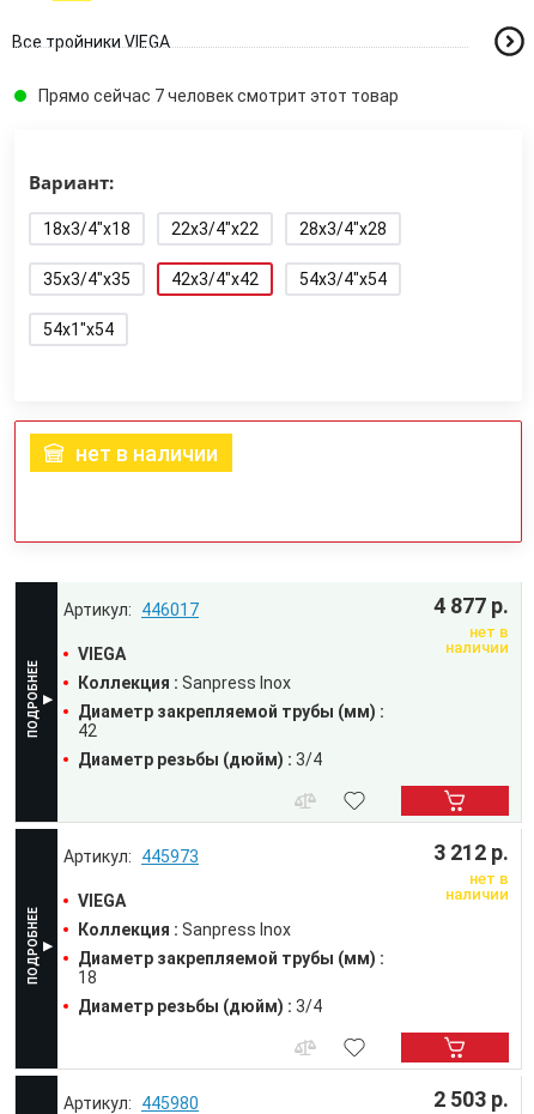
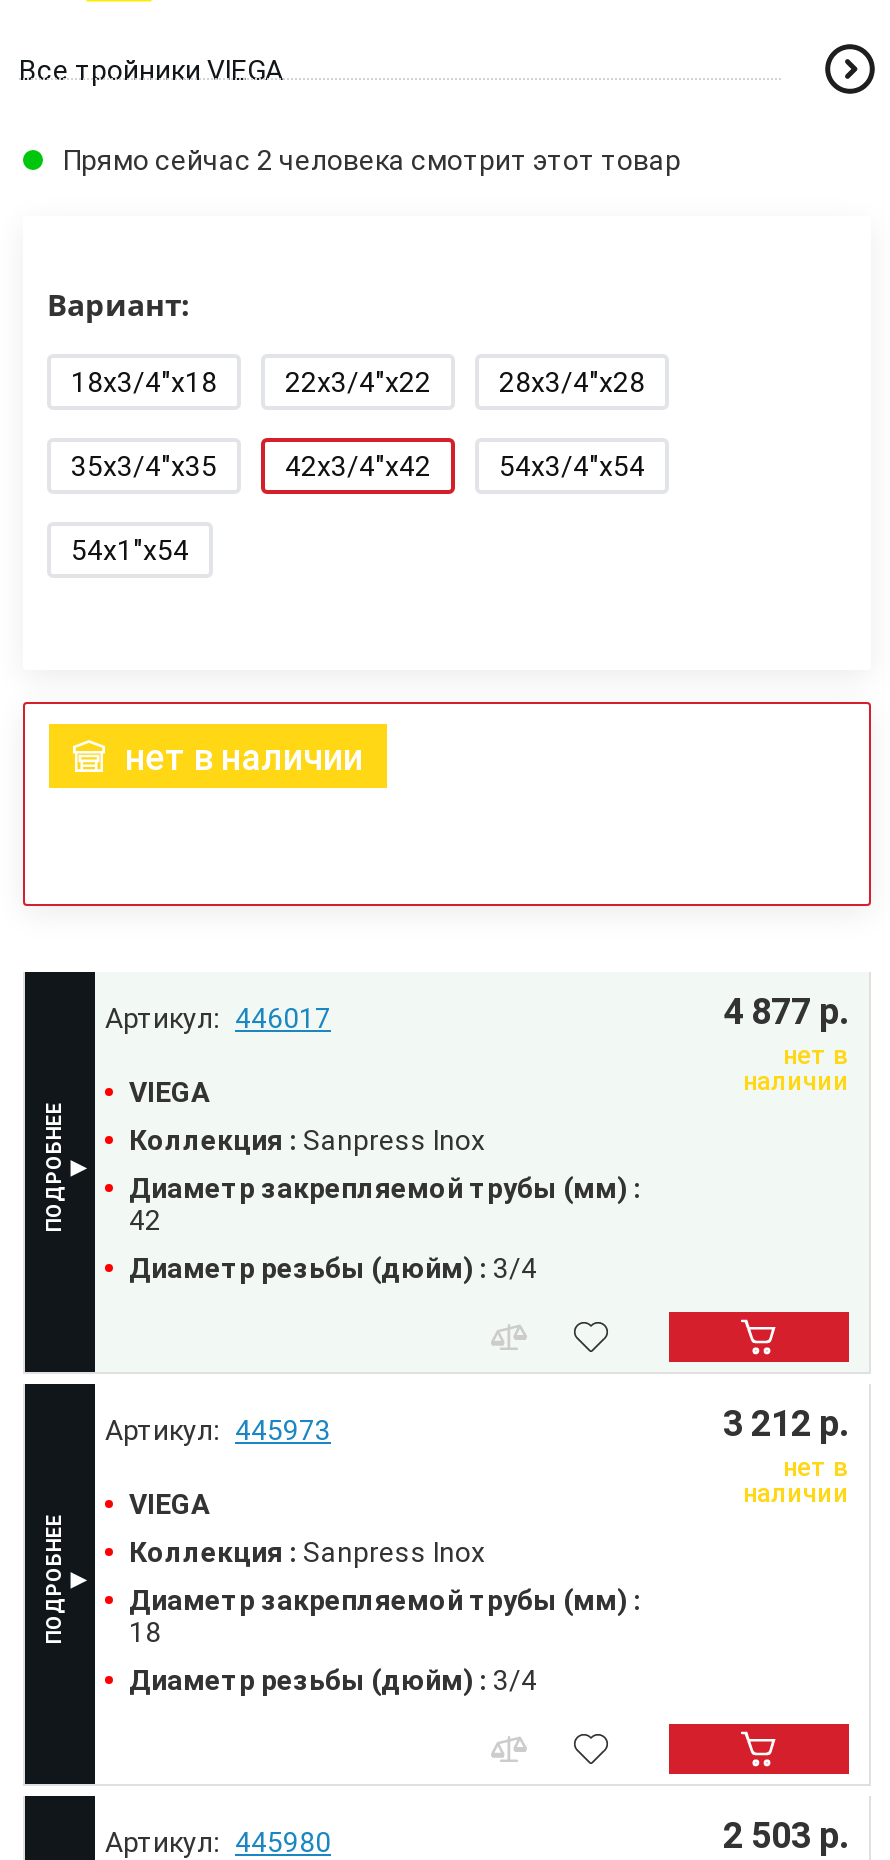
- Прямо сейчас 7 человек смотрит этот товар
+ Прямо сейчас 2 человека смотрит этот товар
